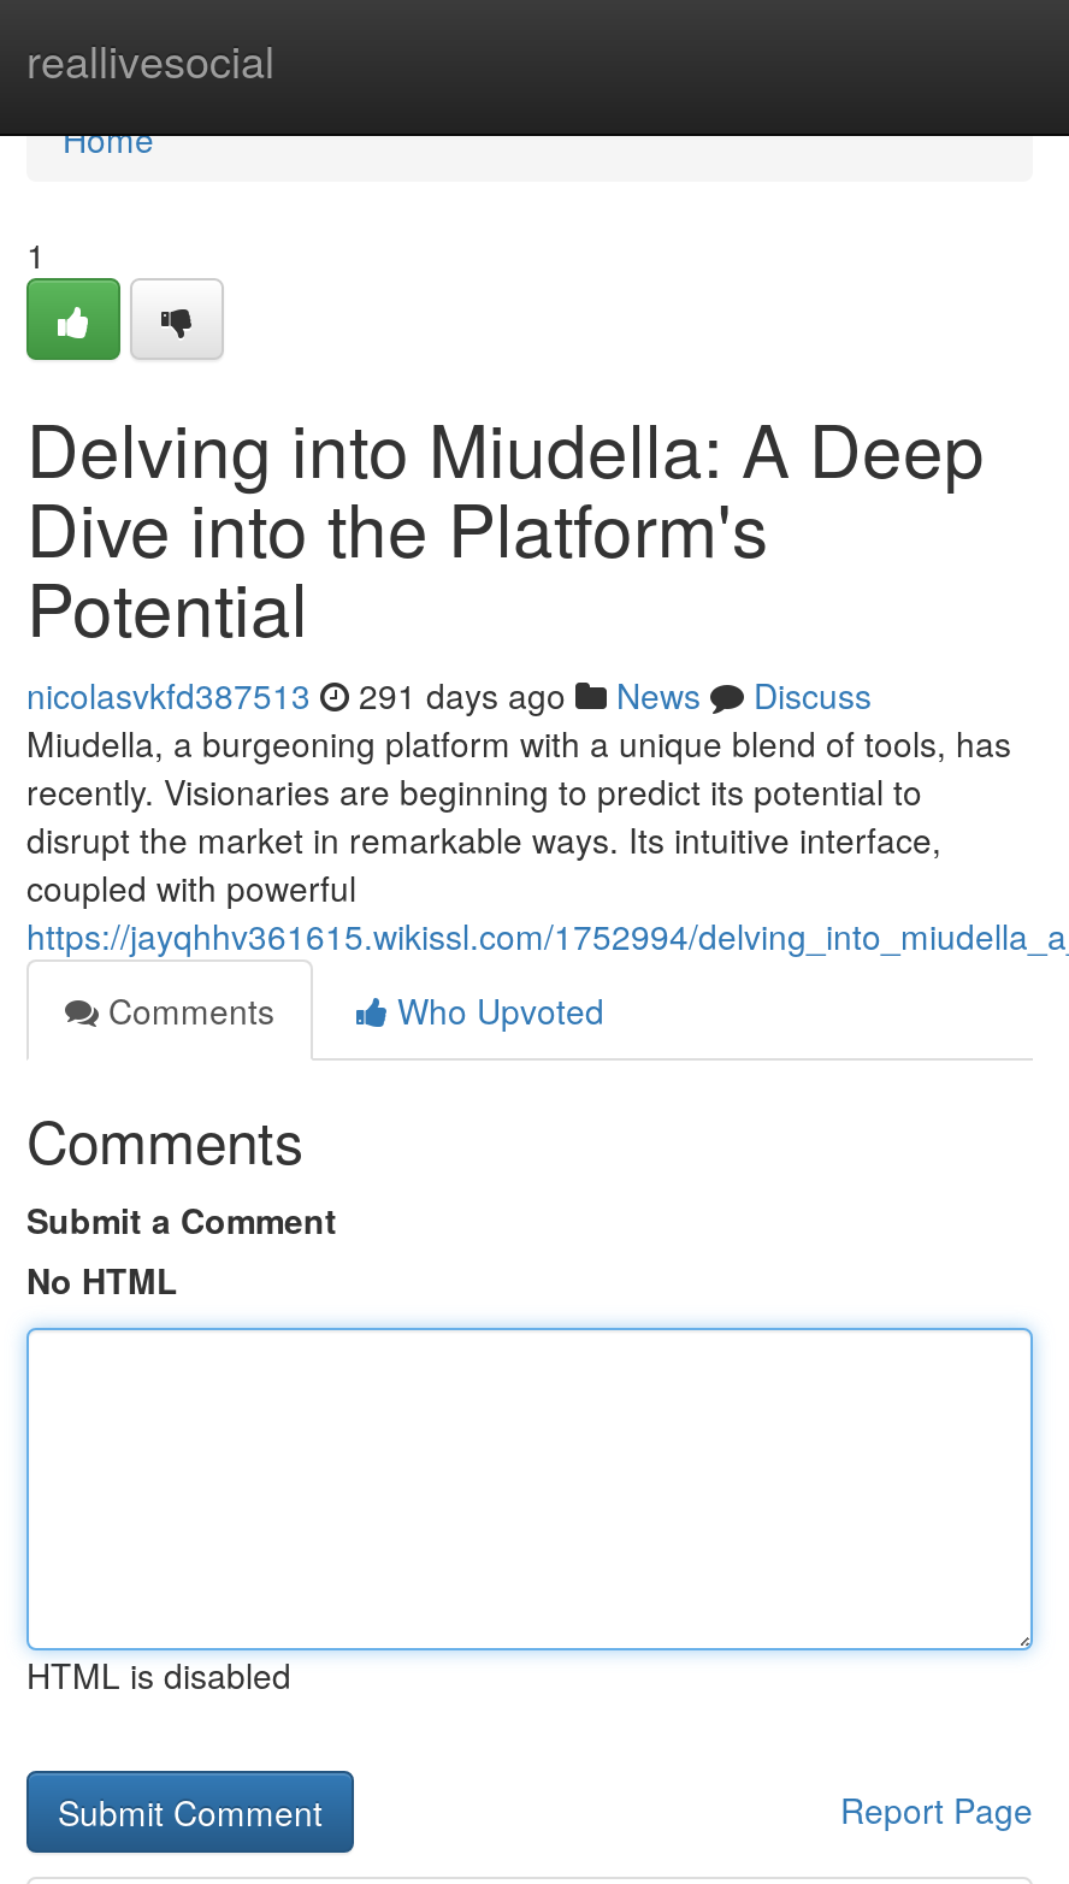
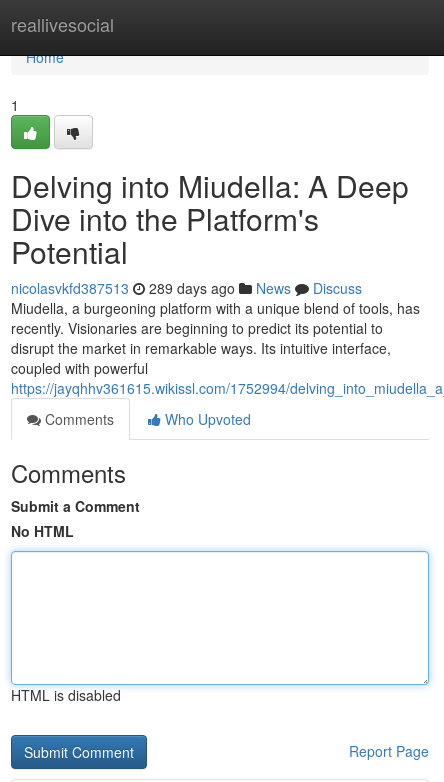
- nicolasvkfd387513 291 days ago News Discuss
+ nicolasvkfd387513 289 days ago News Discuss
